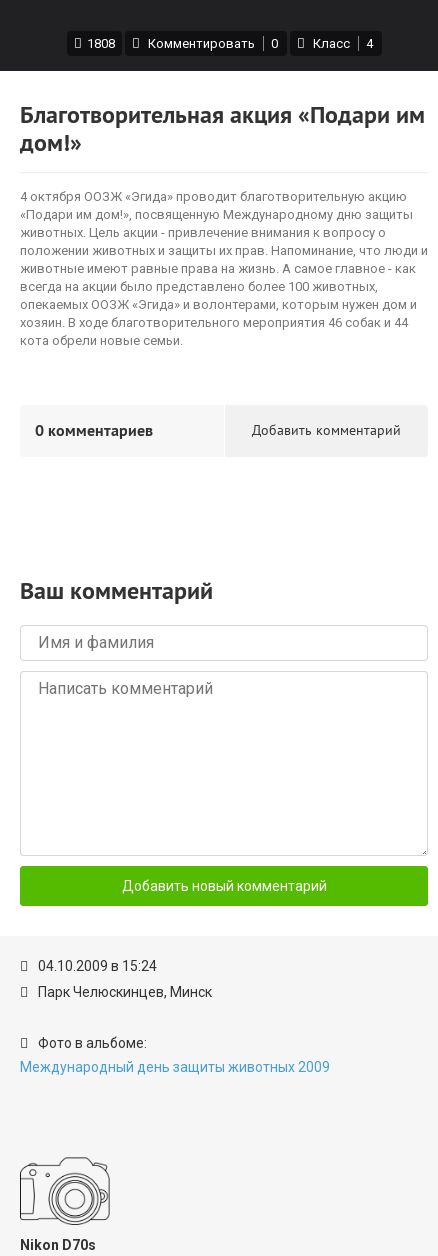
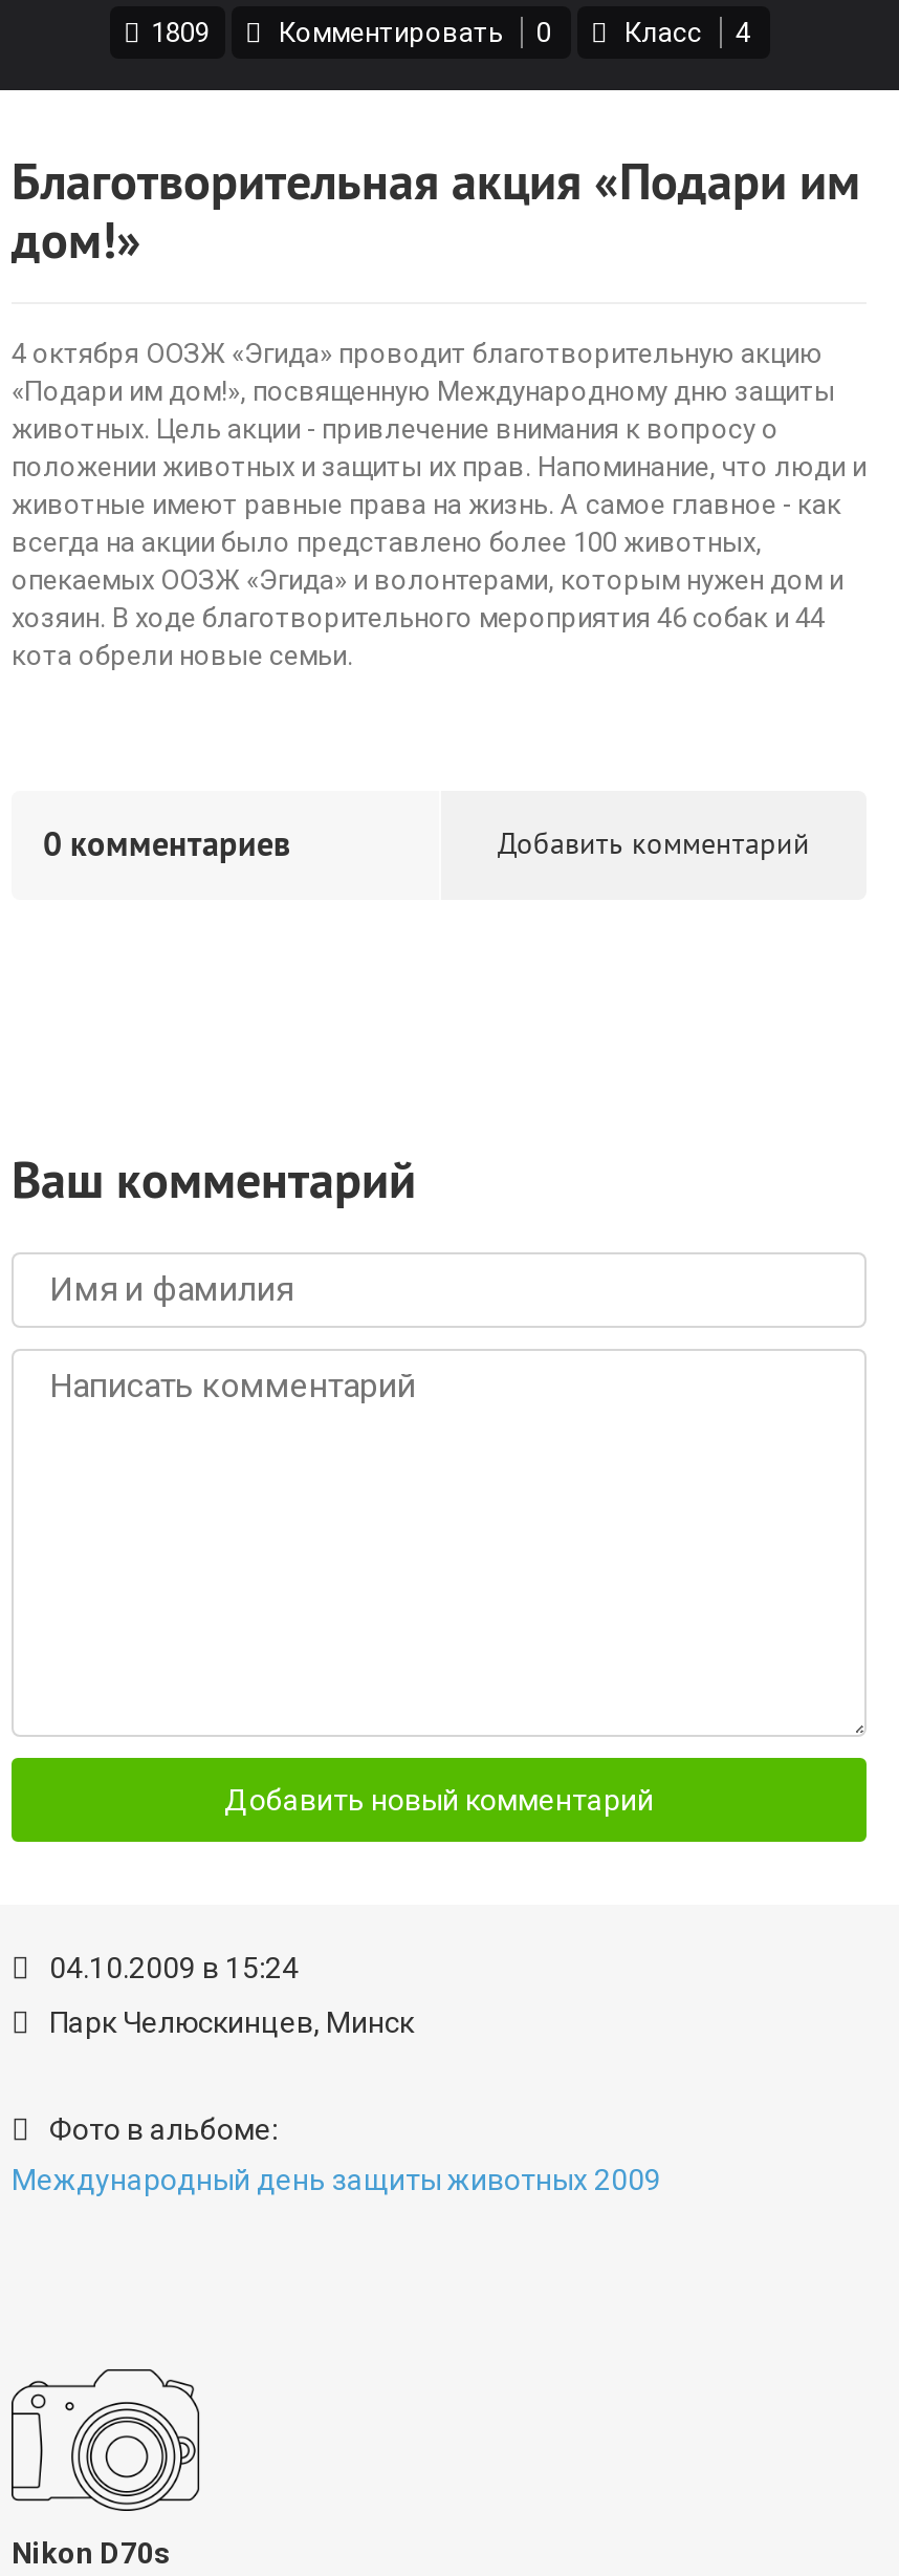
- 1808 Комментировать 0
+ 1809 Комментировать 0
